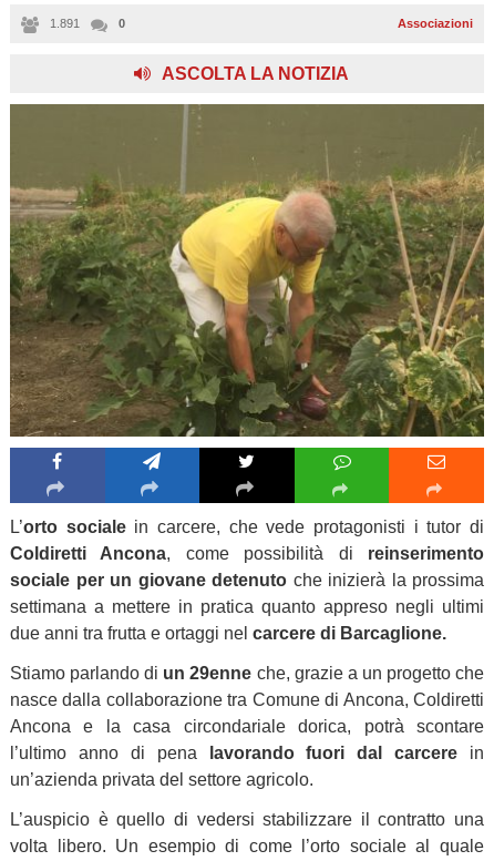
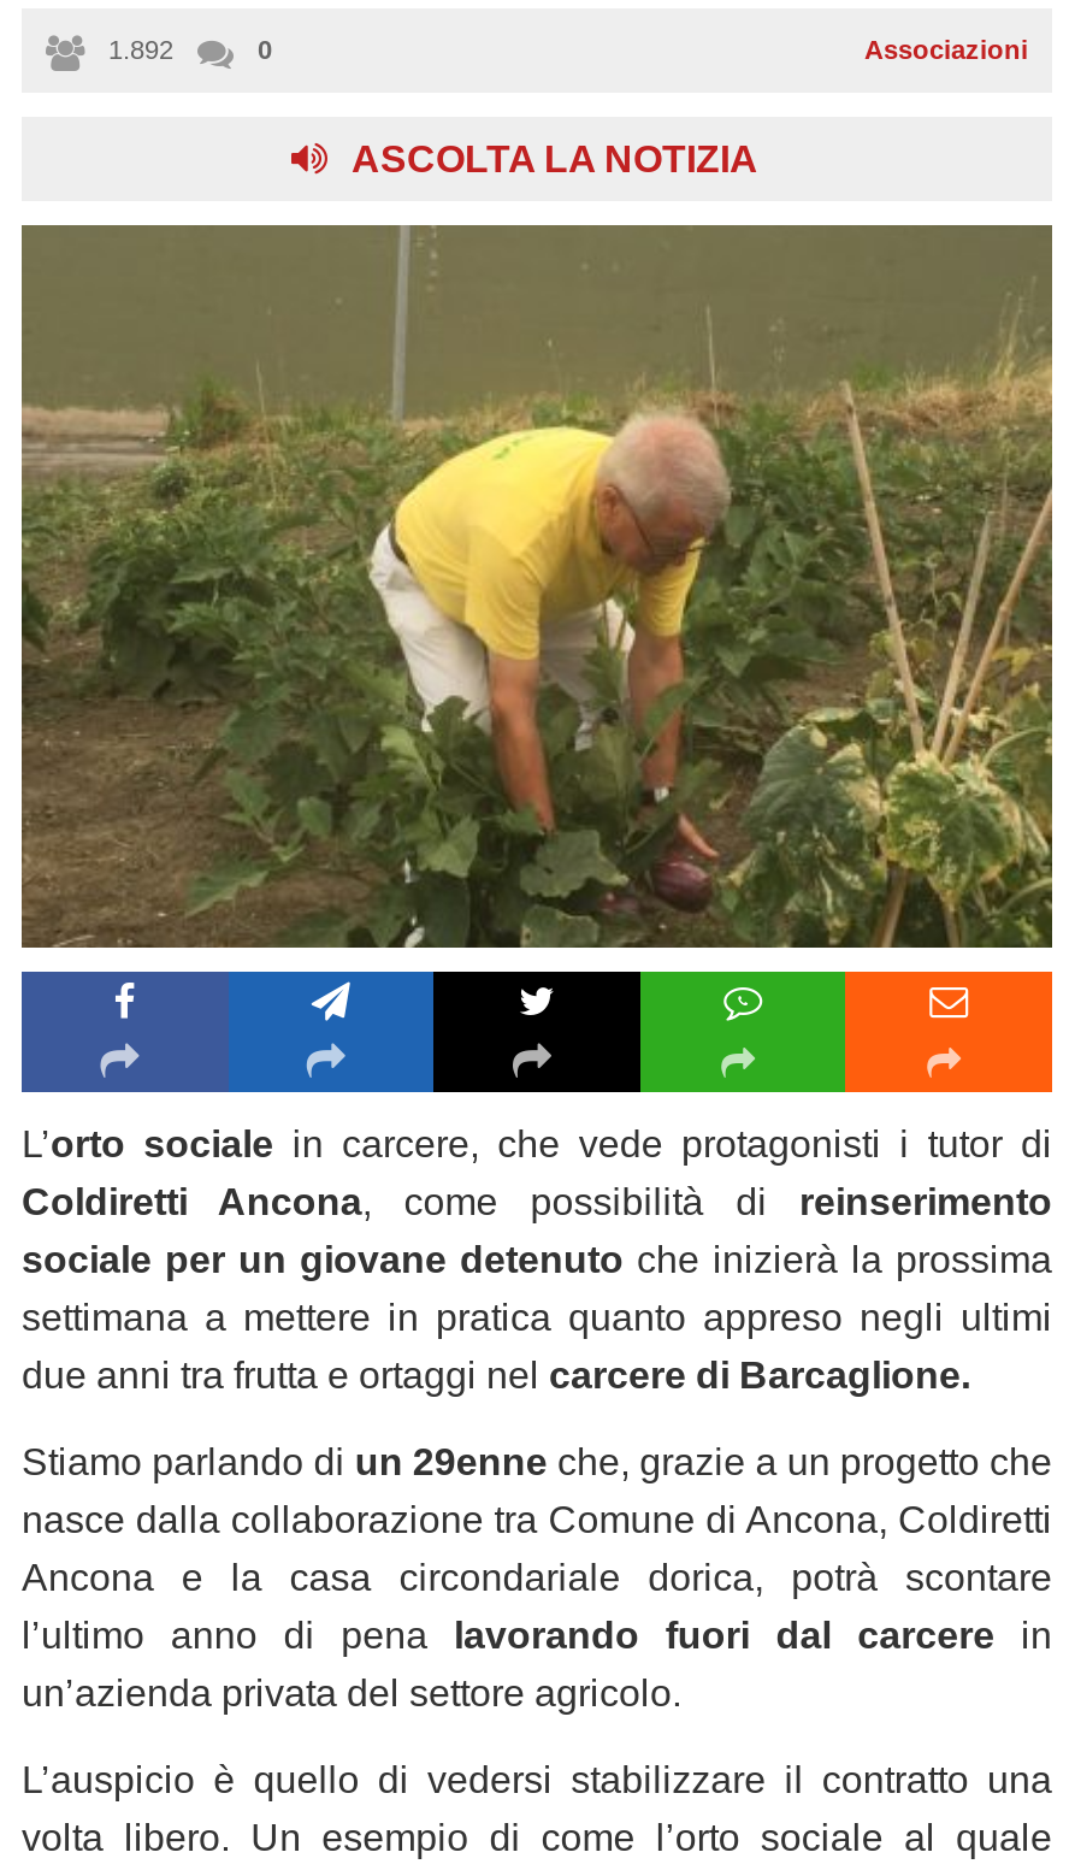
- 1.891
+ 1.892
